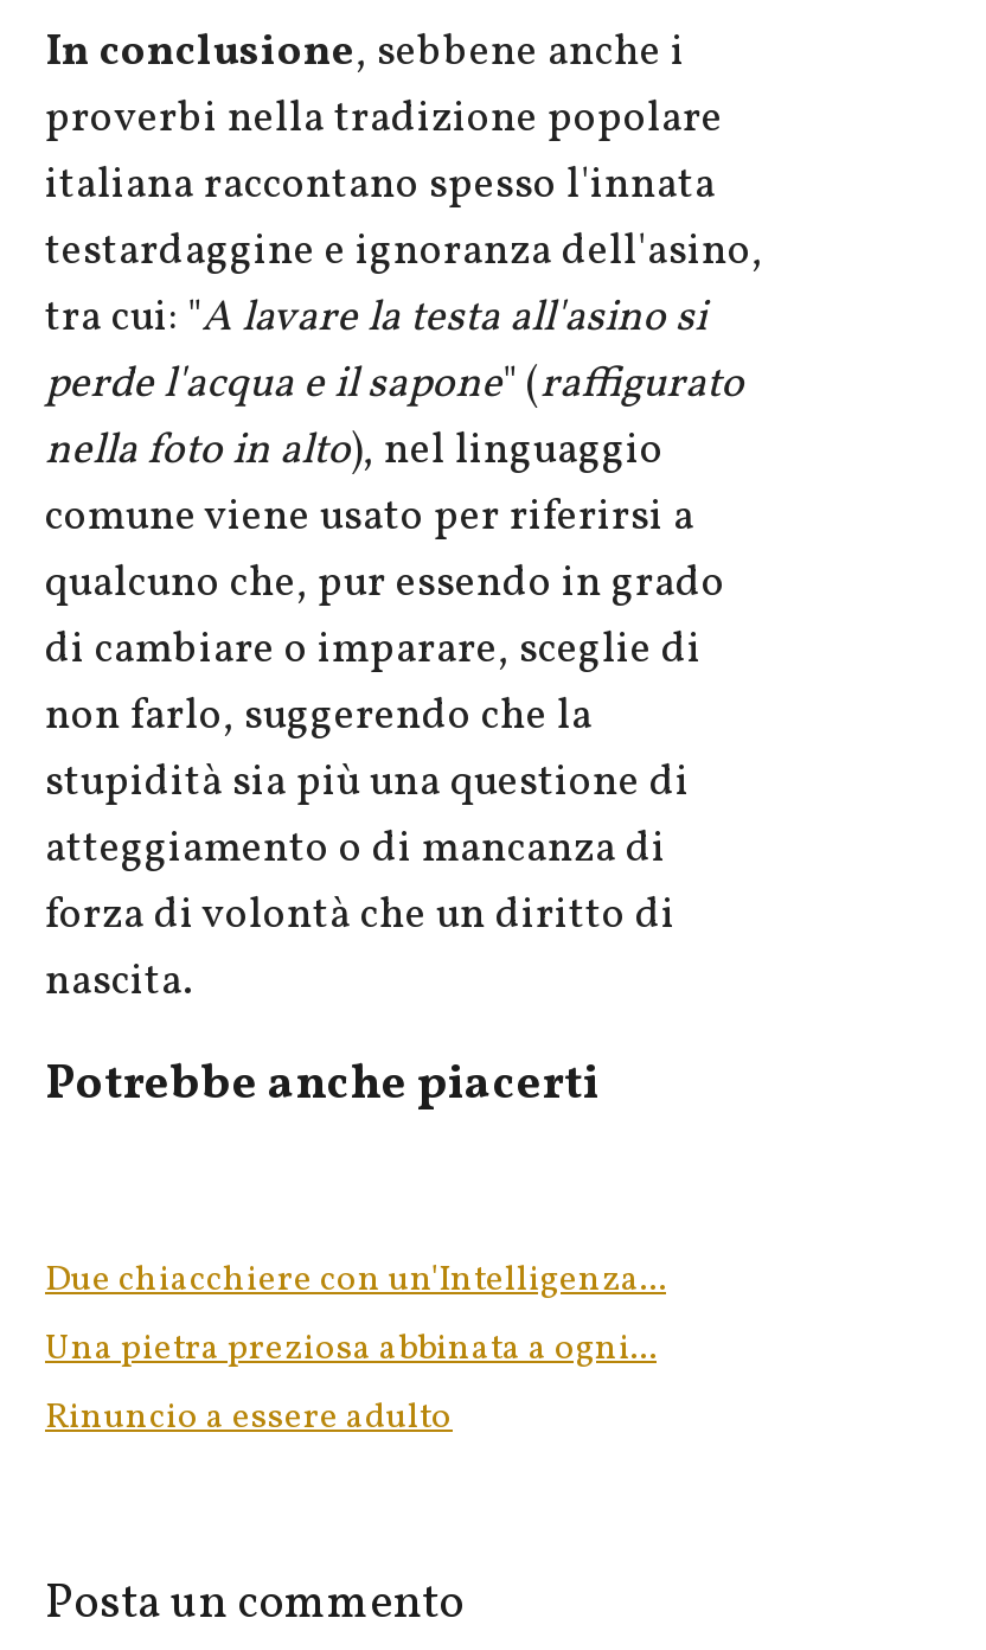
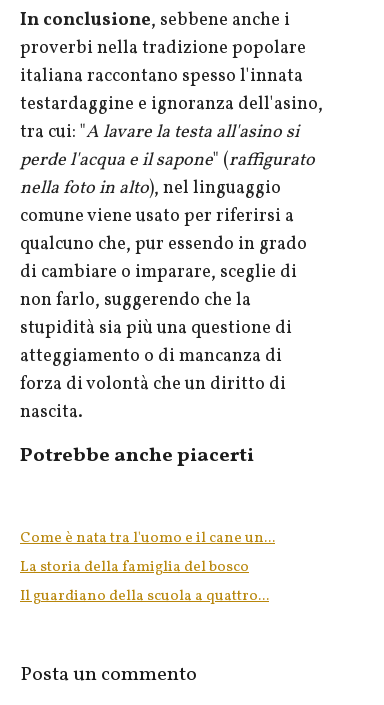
- Due chiacchiere con un'Intelligenza...
- Una pietra preziosa abbinata a ogni...
- Rinuncio a essere adulto
+ Come è nata tra l'uomo e il cane un...
+ La storia della famiglia del bosco
+ Il guardiano della scuola a quattro...
